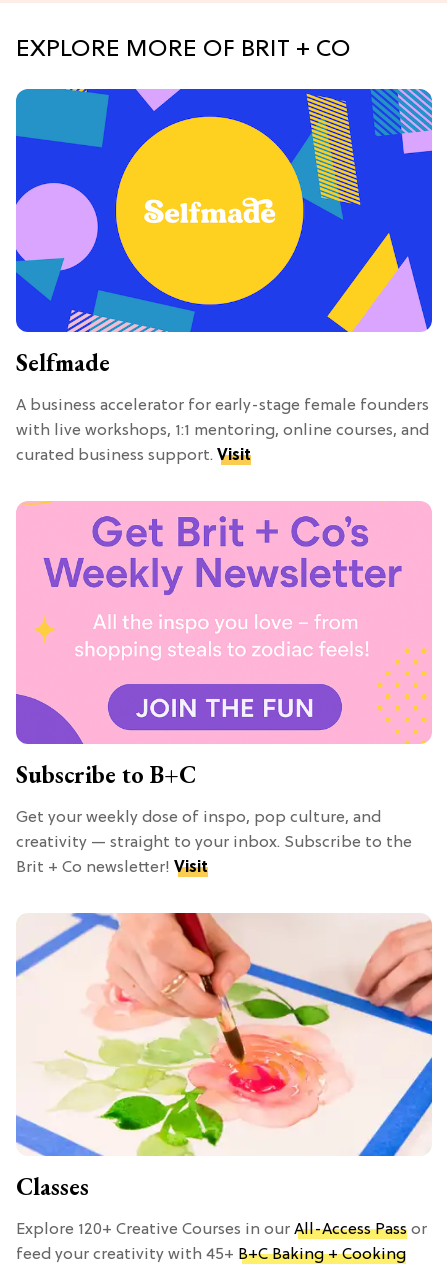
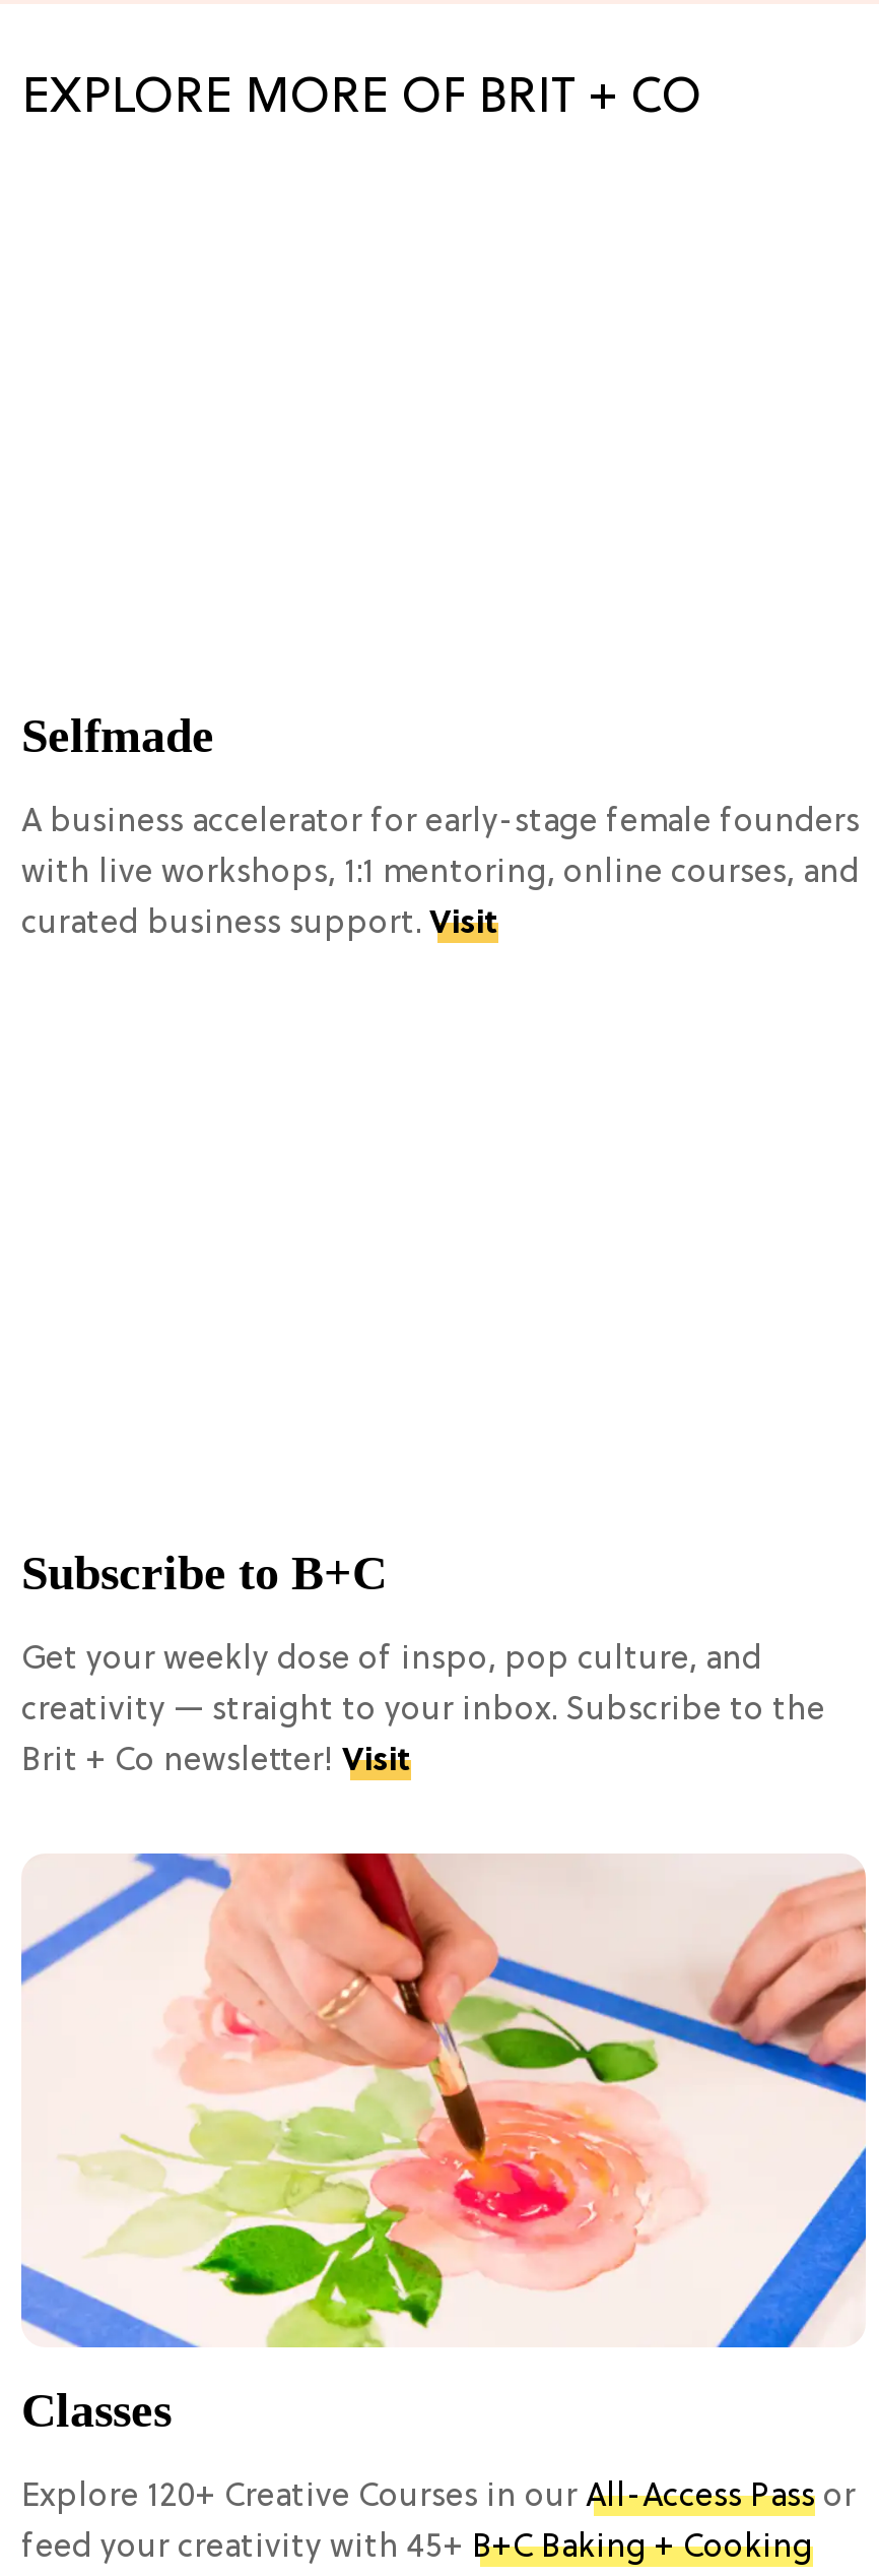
- [image]

- [image]
